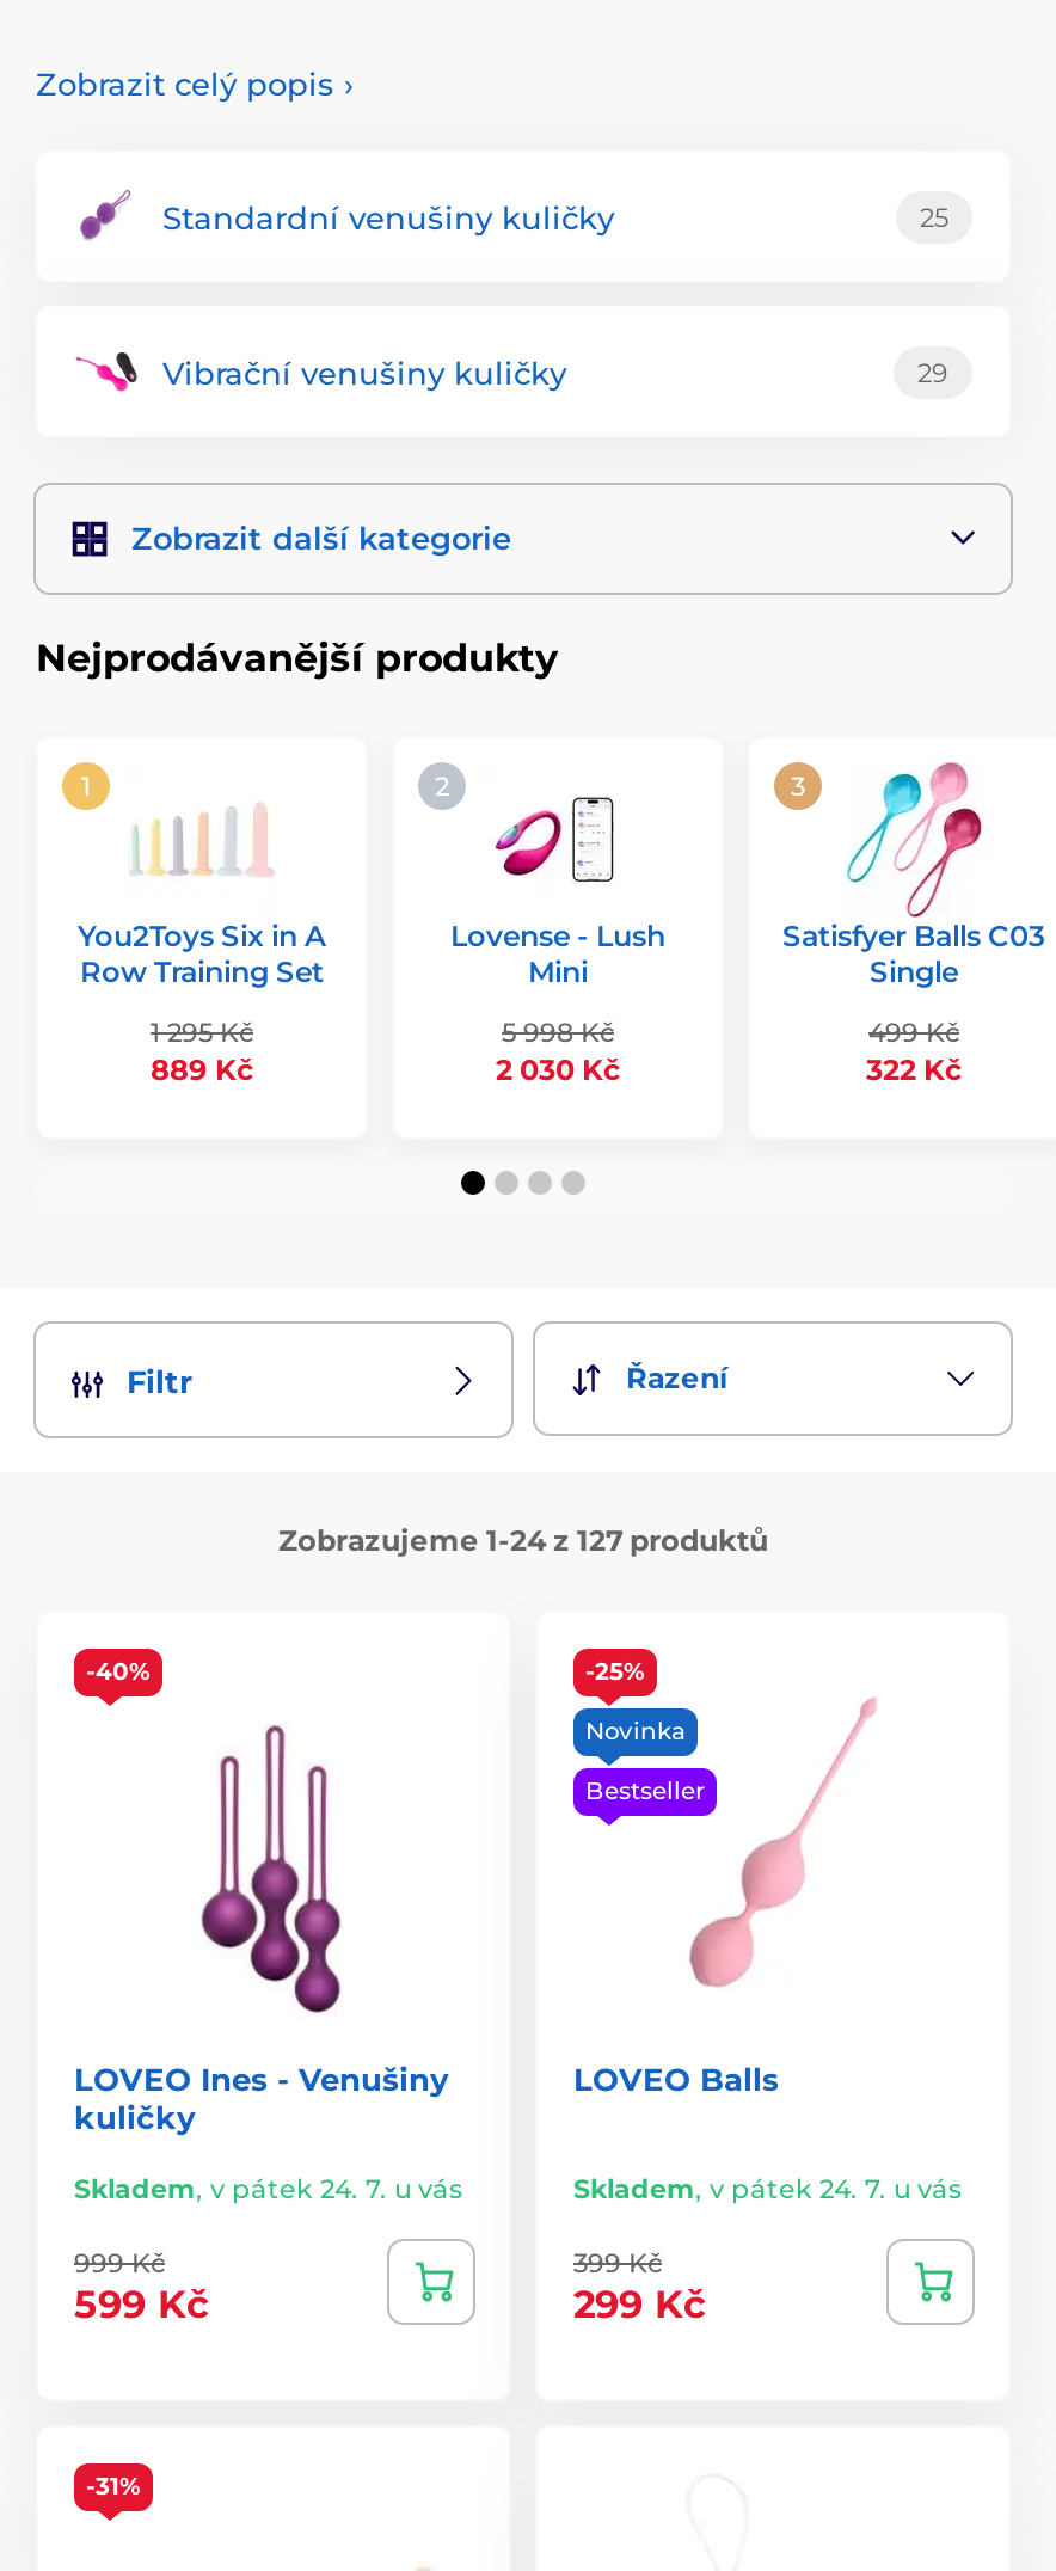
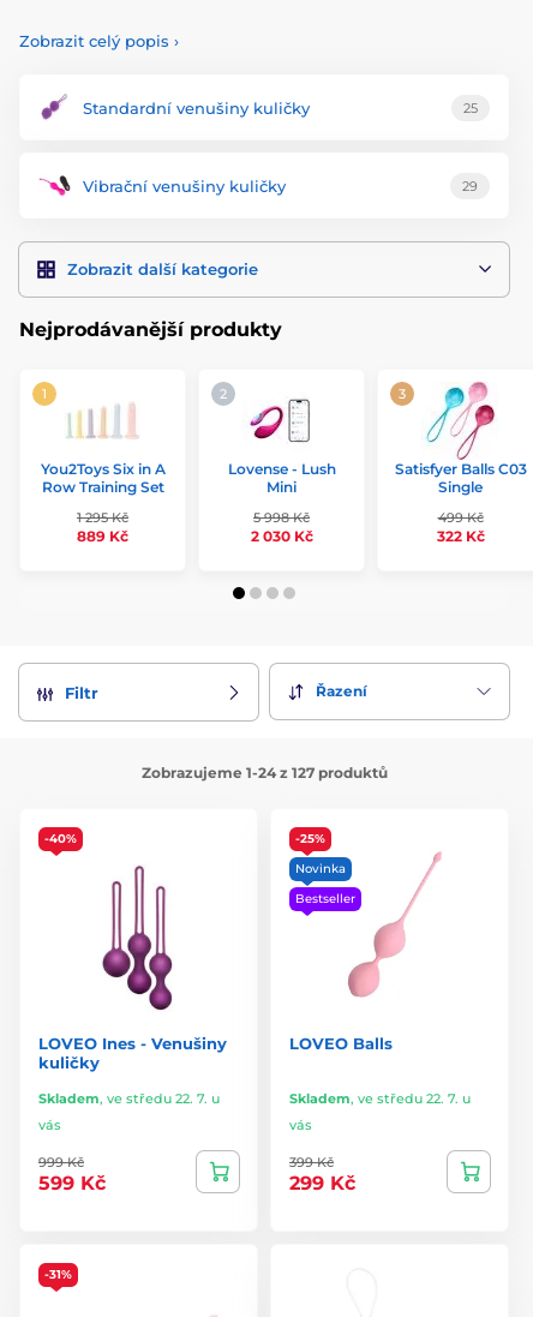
- Skladem, v pátek 24. 7. u vás
+ Skladem, ve středu 22. 7. u
+ vás

- Skladem, v pátek 24. 7. u vás
+ Skladem, ve středu 22. 7. u
+ vás
